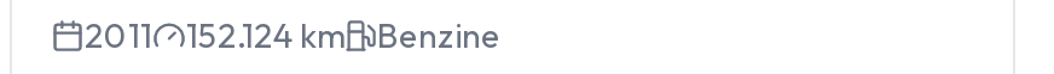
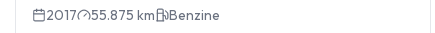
- 2011
- 152.124 km
+ 2017
+ 55.875 km
